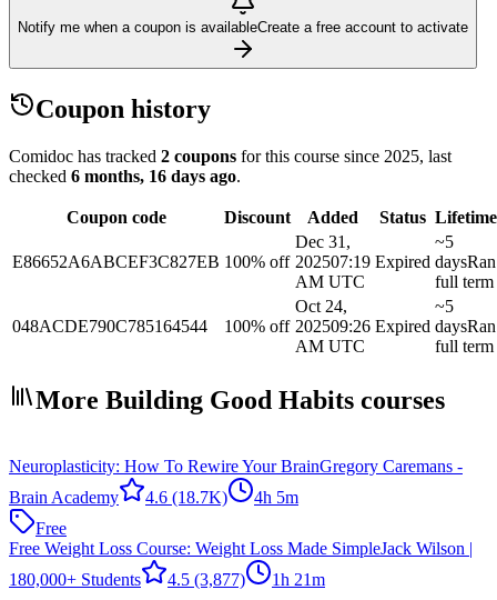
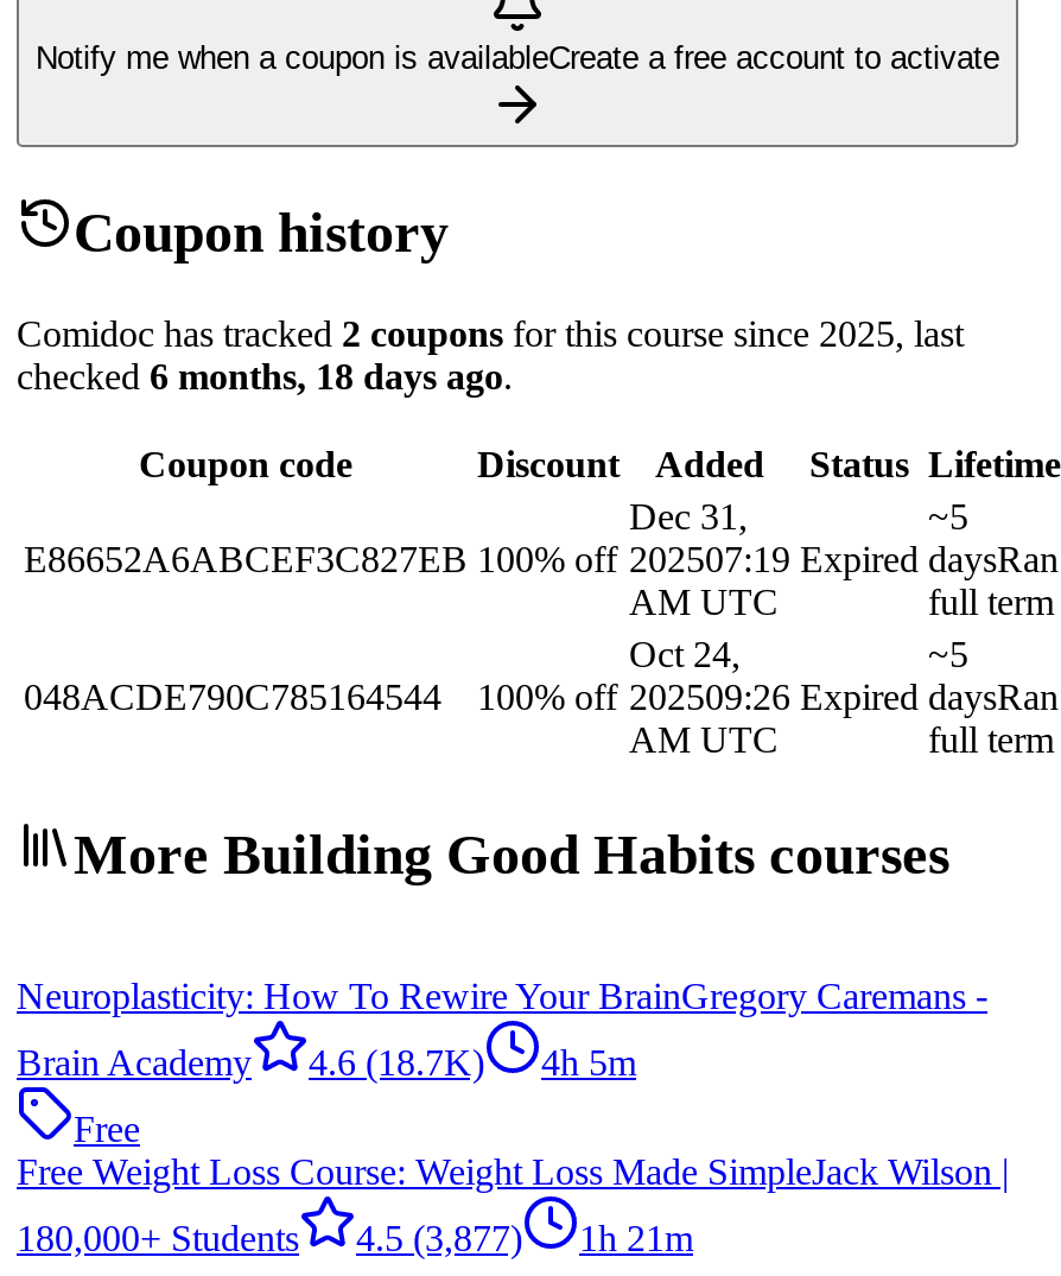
- checked 6 months, 16 days ago.
+ checked 6 months, 18 days ago.
